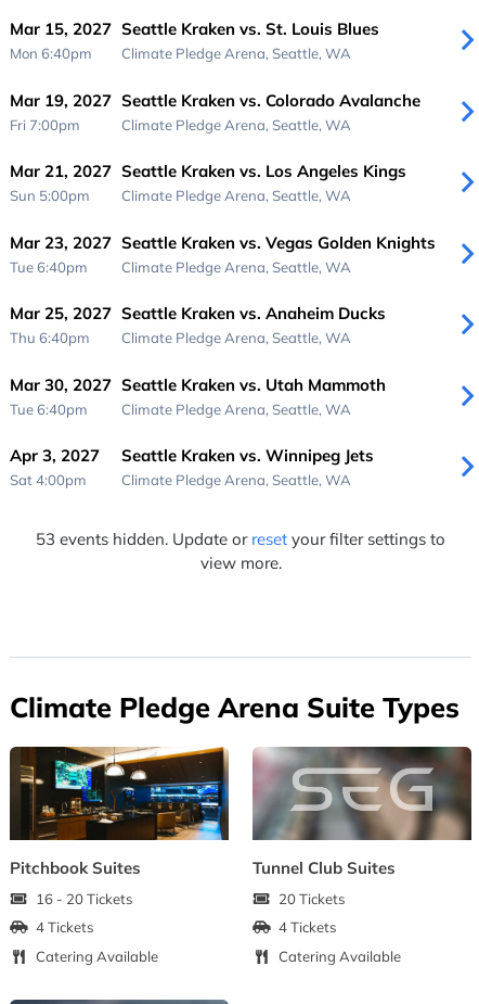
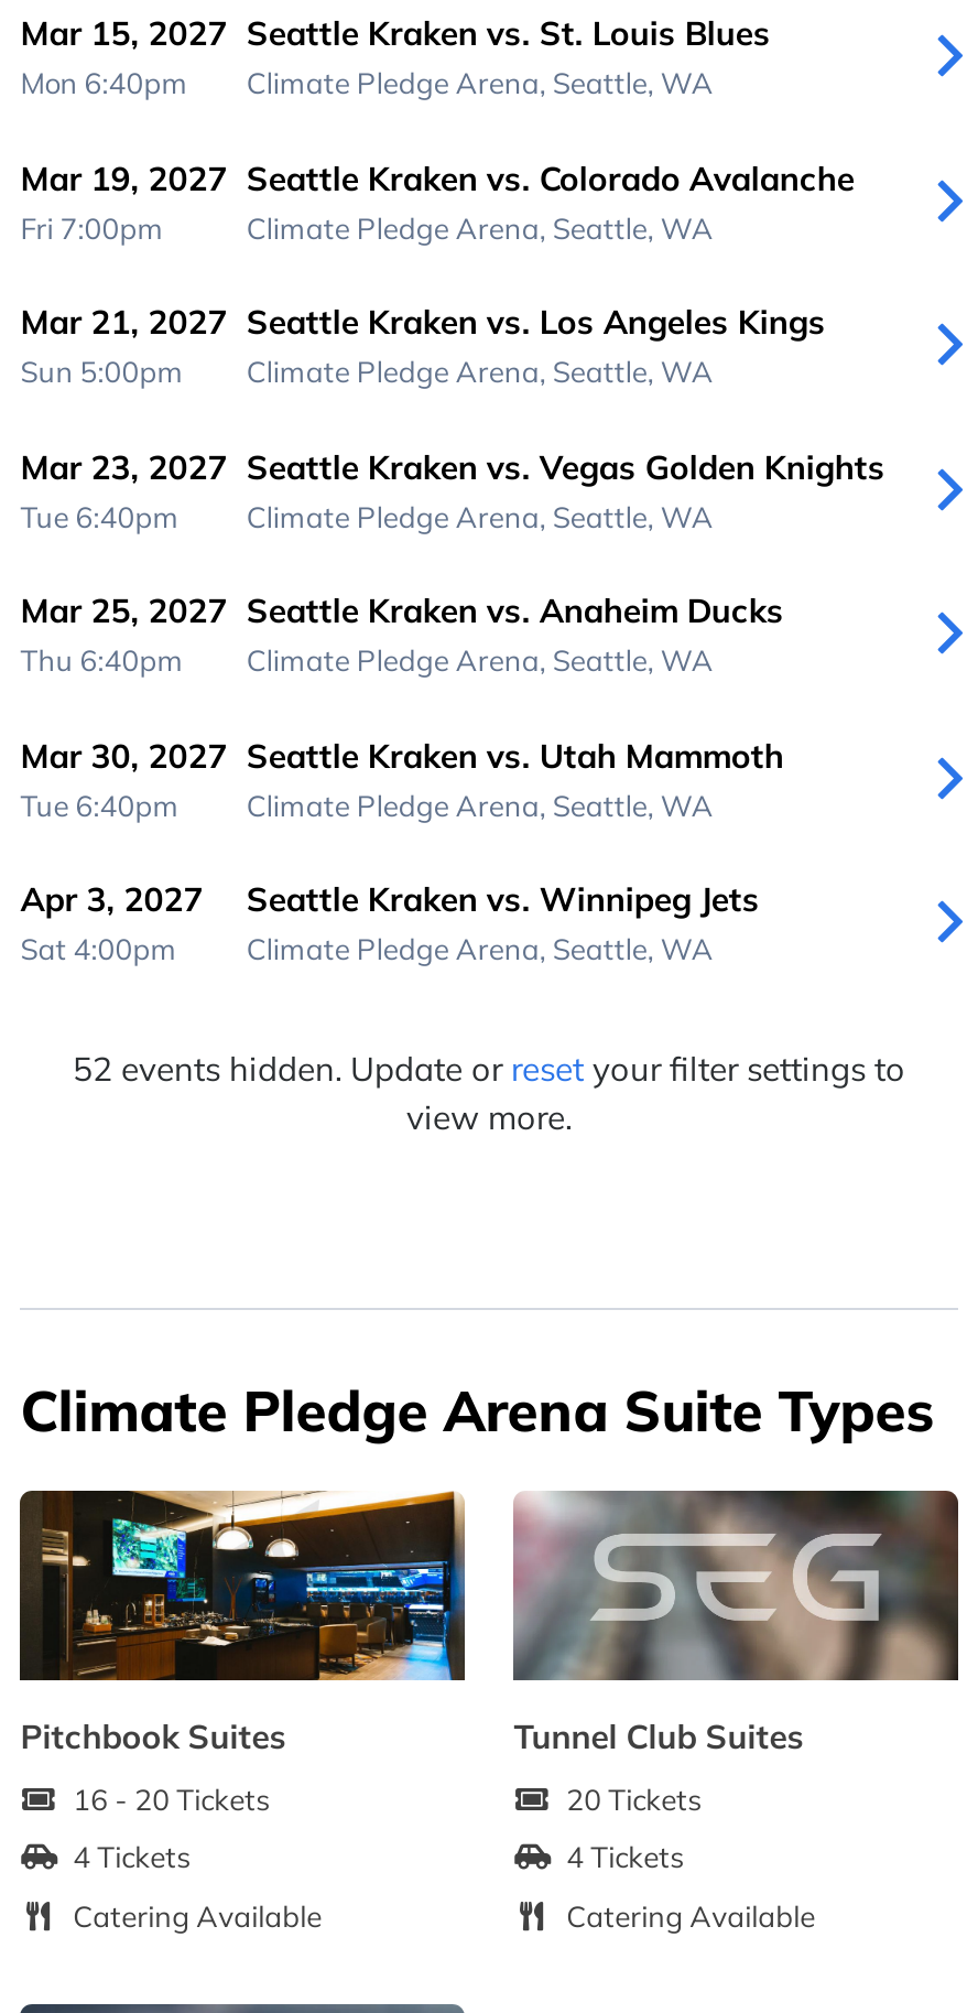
- 53 events hidden. Update or reset your filter settings to
+ 52 events hidden. Update or reset your filter settings to
